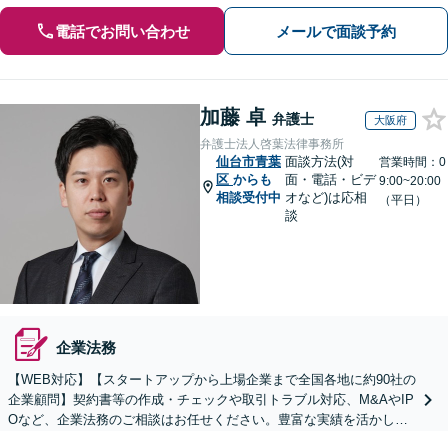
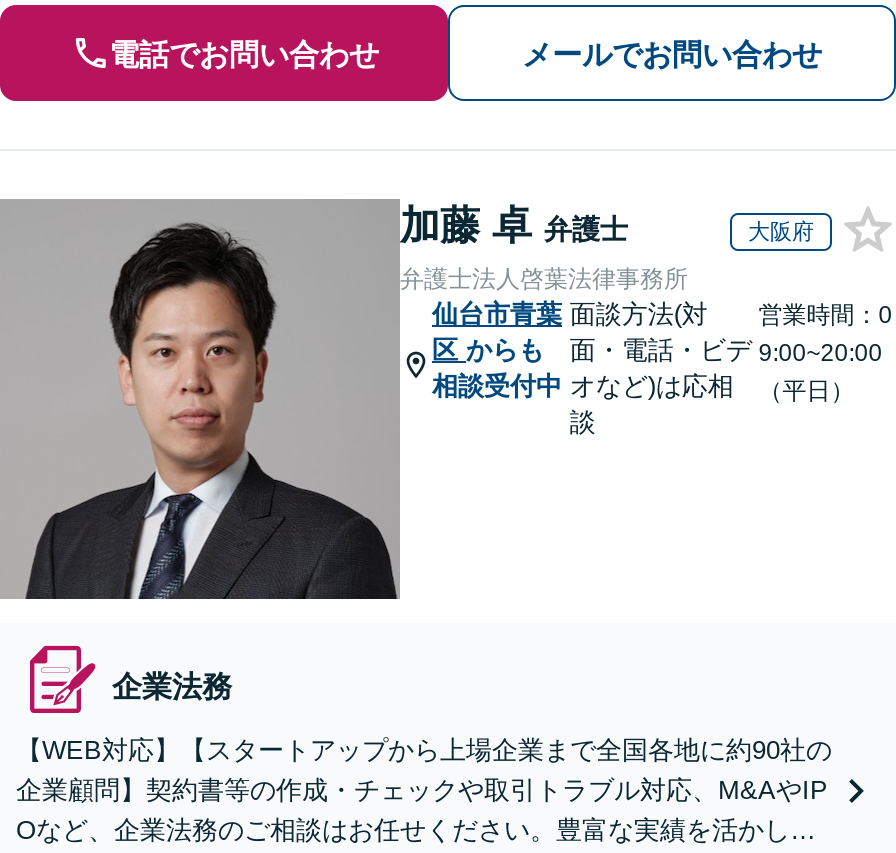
- メールで面談予約
+ メールでお問い合わせ
